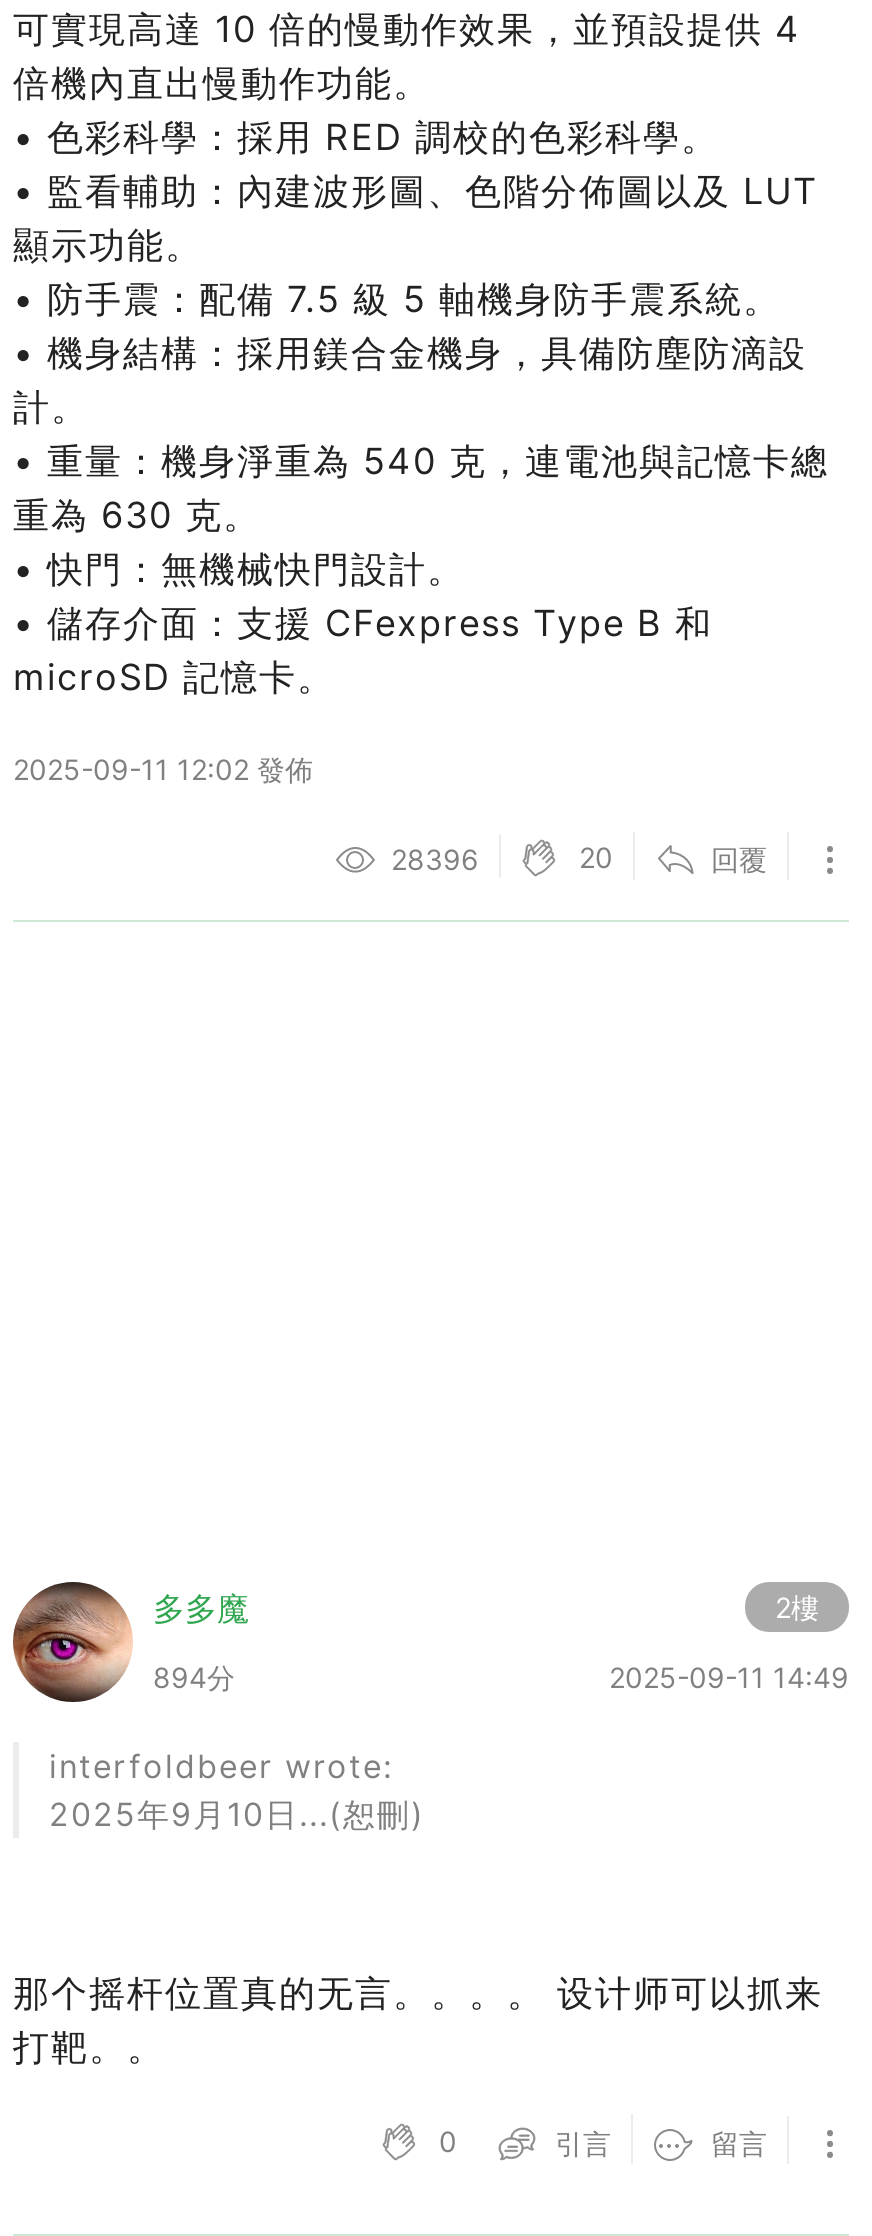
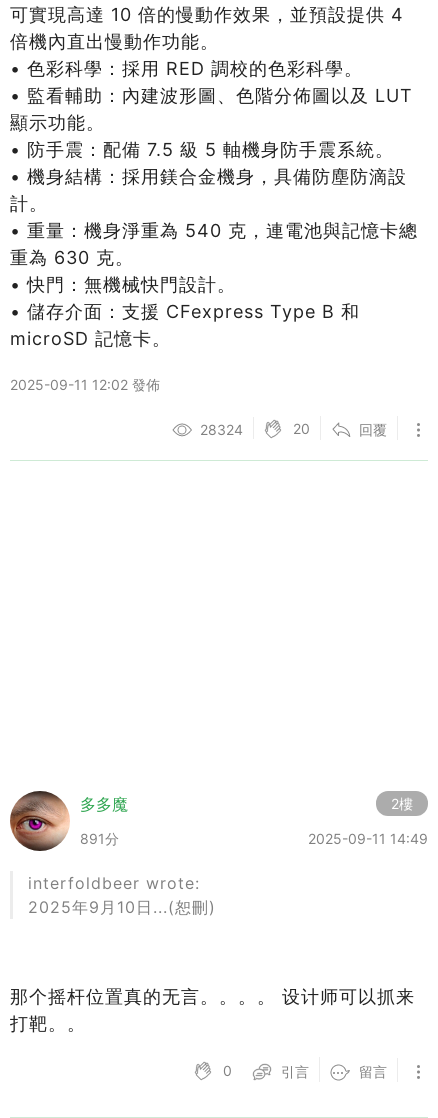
- 28396
+ 28324

- 894分
+ 891分
